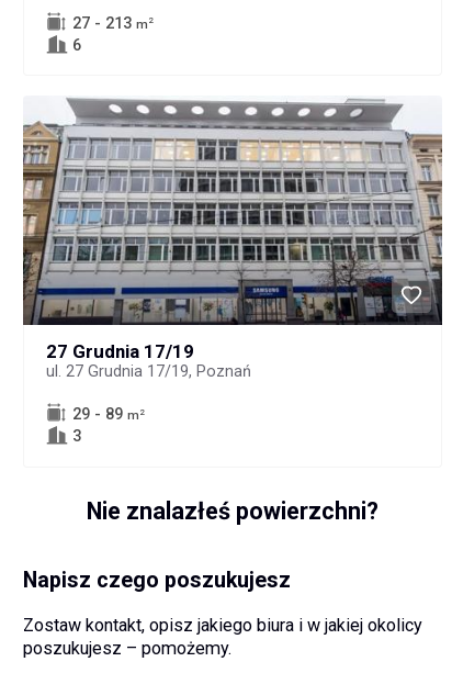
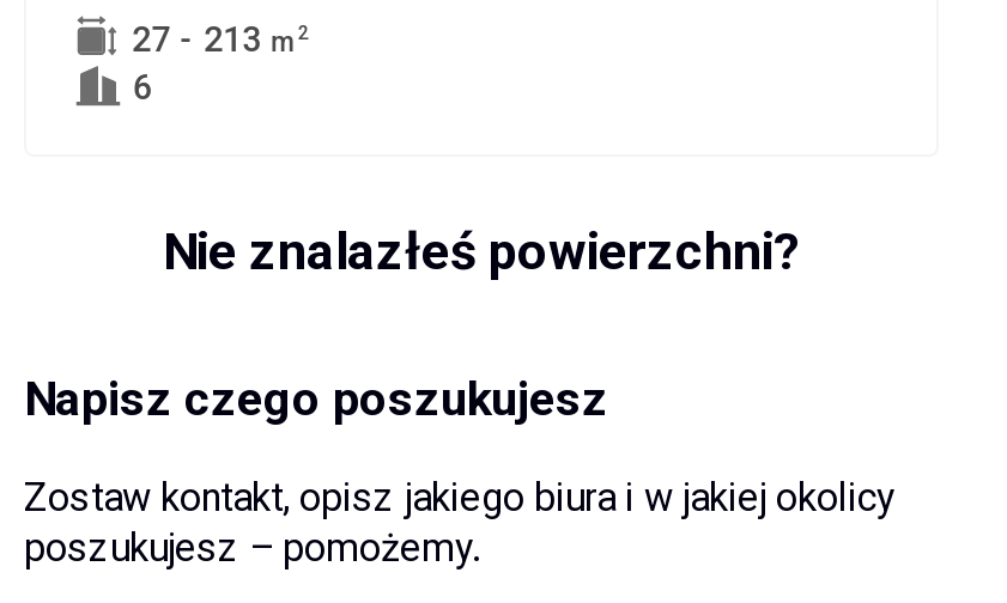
- [image]
- 27 Grudnia 17/19
- ul. 27 Grudnia 17/19, Poznań
- 29 - 89 m2
- 3
